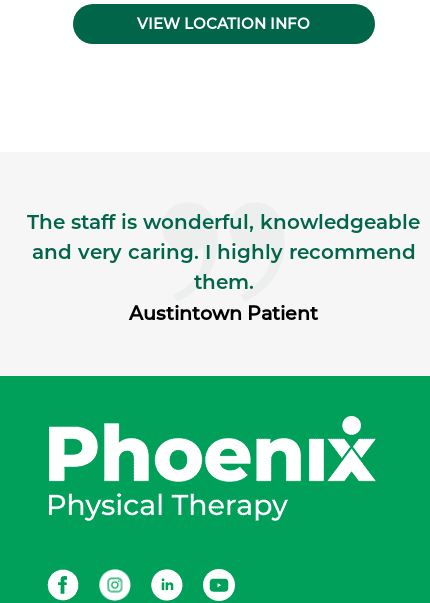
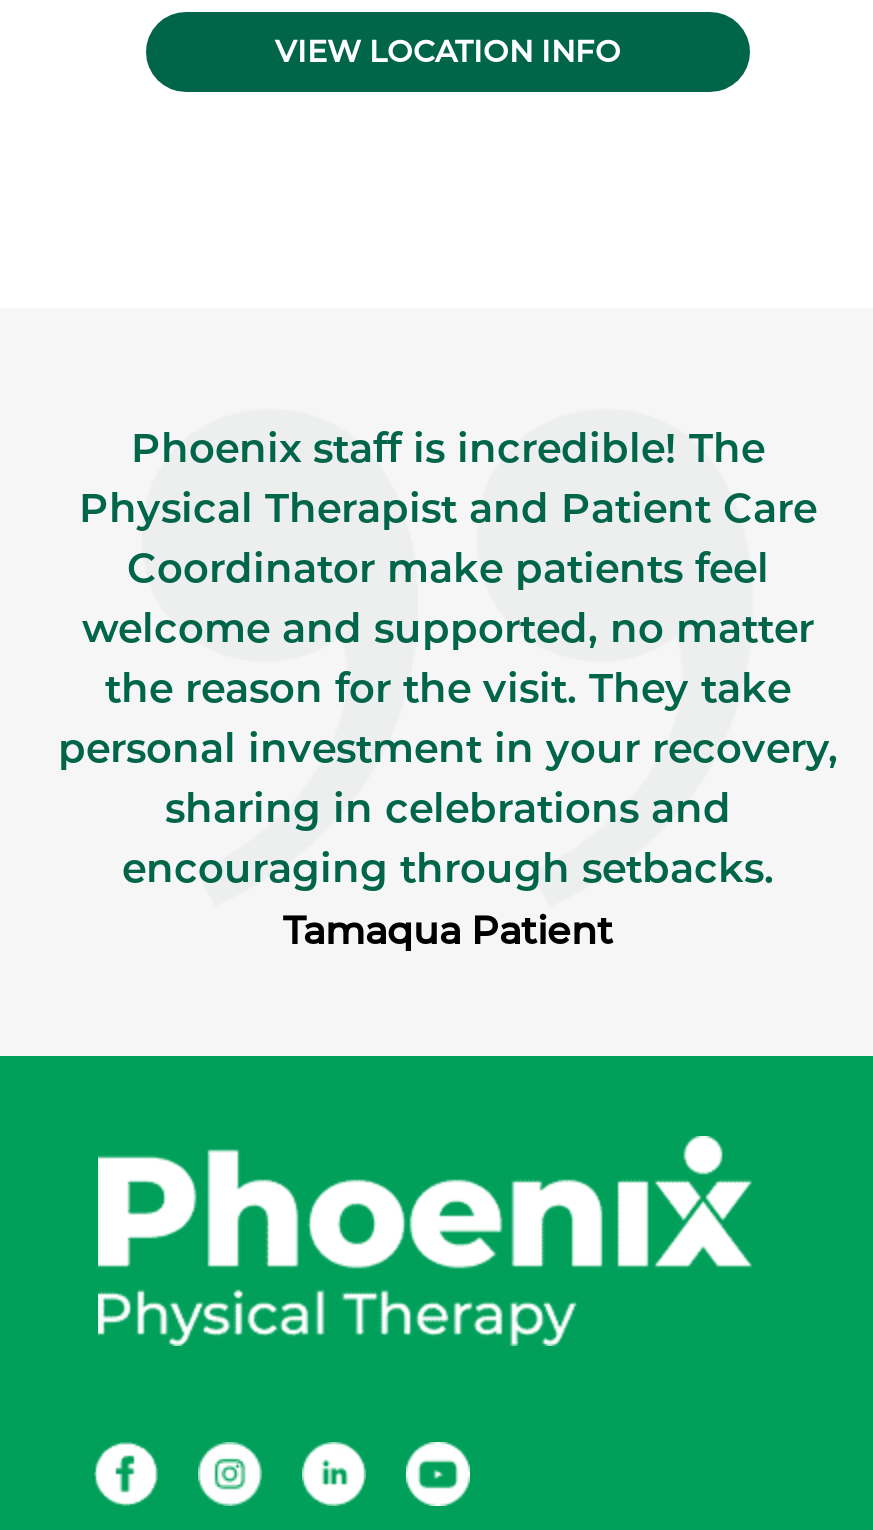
- The staff is wonderful, knowledgeable
- and very caring. I highly recommend
- them.
- Austintown Patient
+ Phoenix staff is incredible! The
+ Physical Therapist and Patient Care
+ Coordinator make patients feel
+ welcome and supported, no matter
+ the reason for the visit. They take
+ personal investment in your recovery,
+ sharing in celebrations and
+ encouraging through setbacks.
+ Tamaqua Patient
